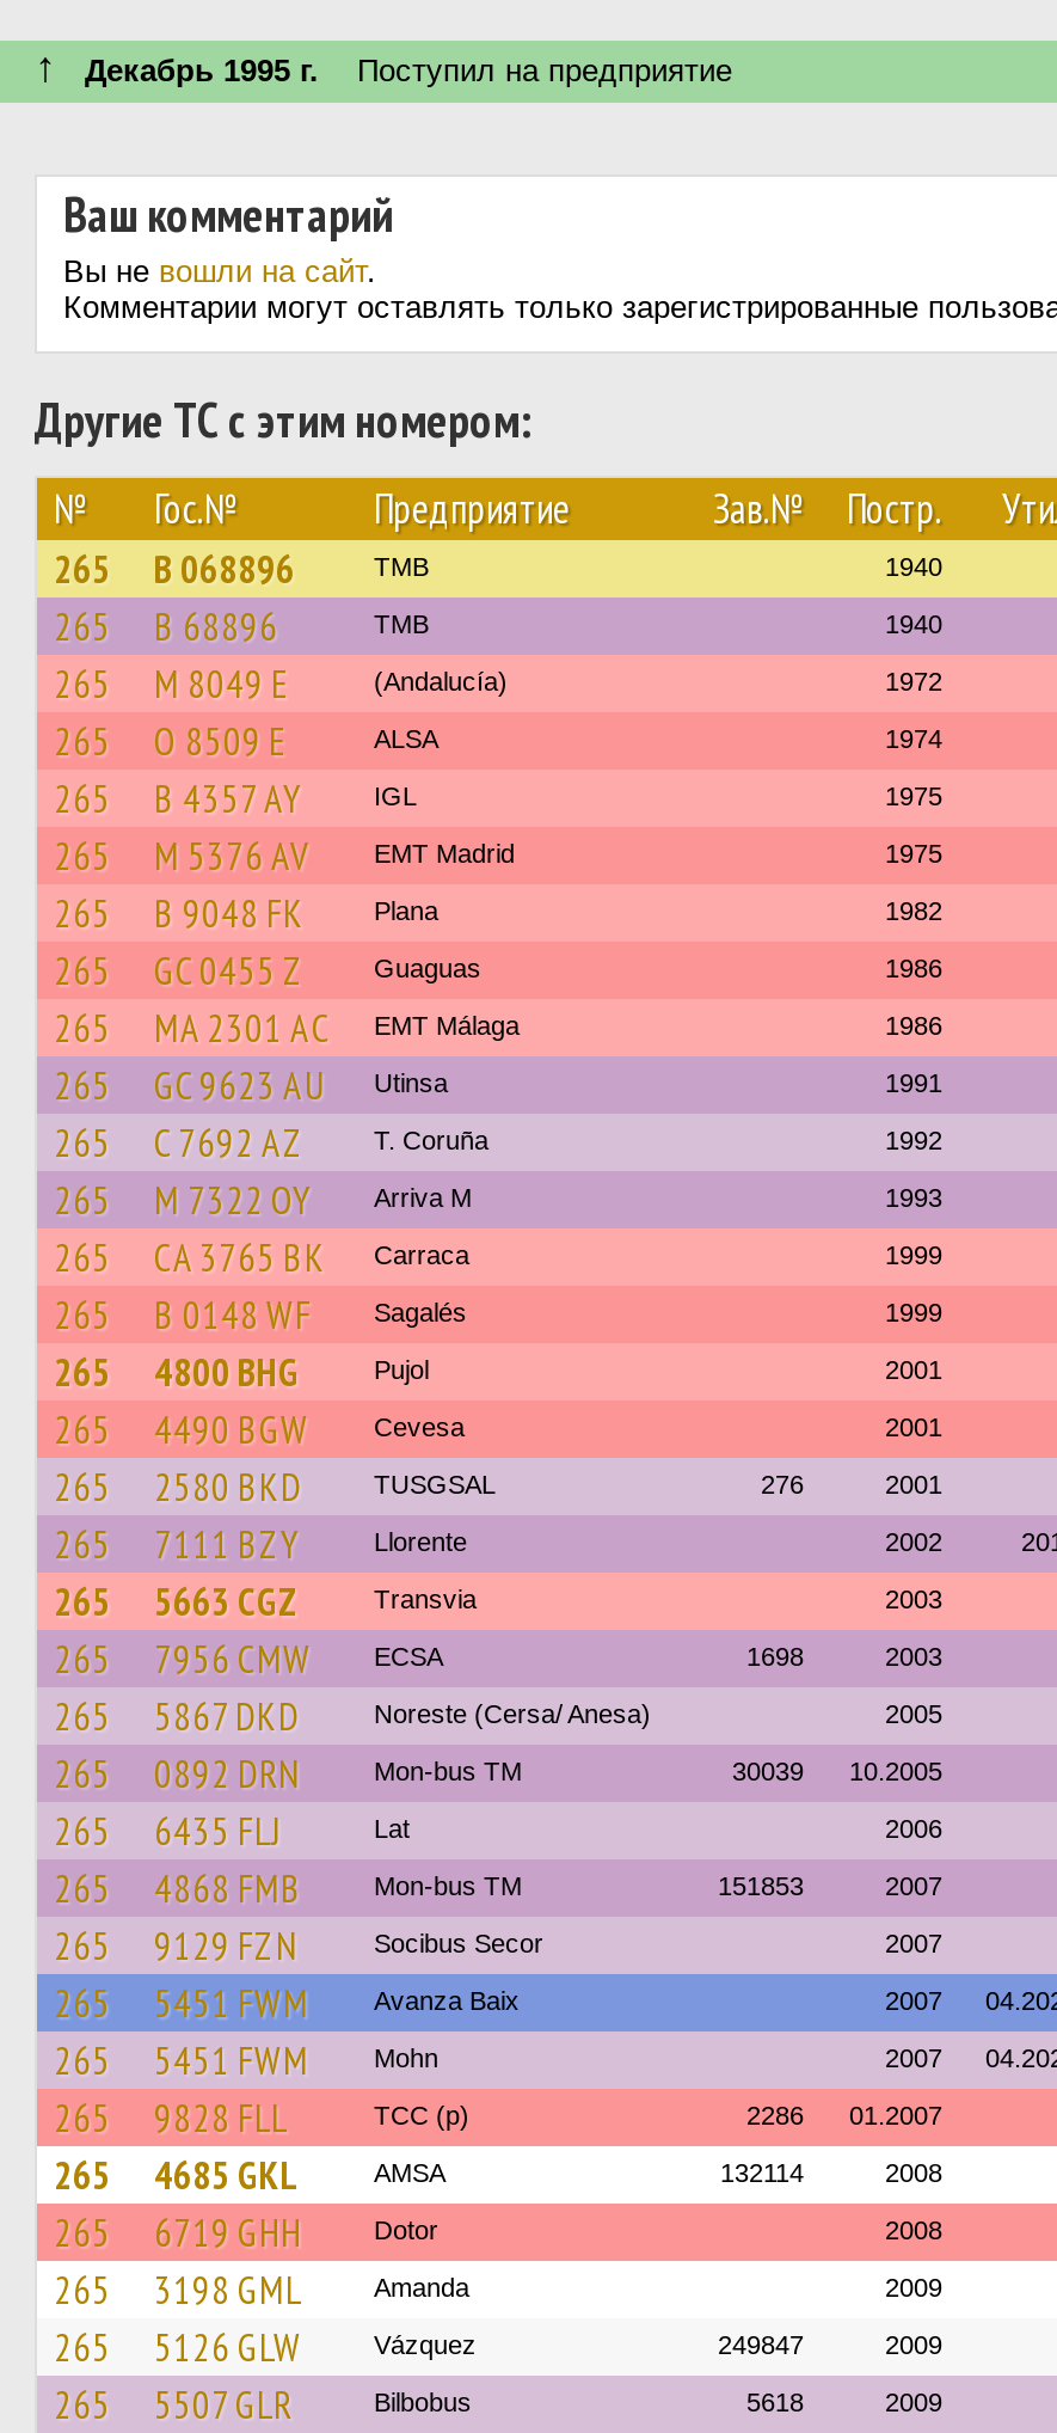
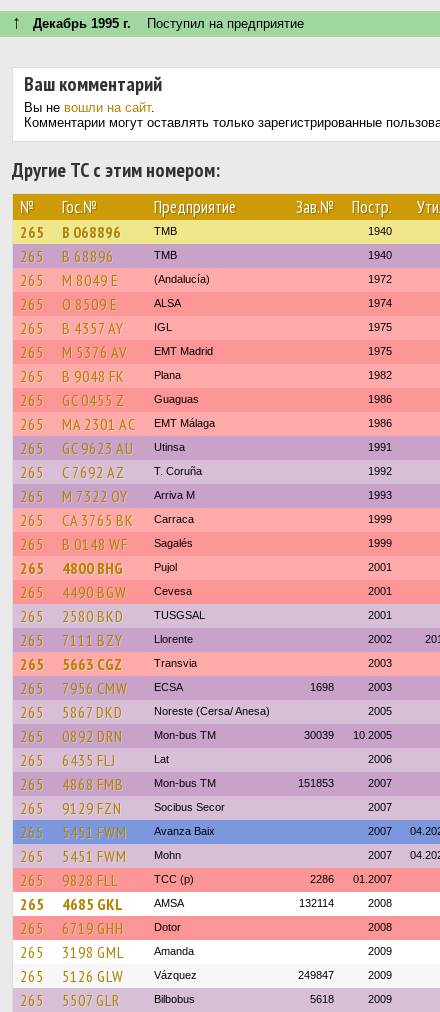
- 276
